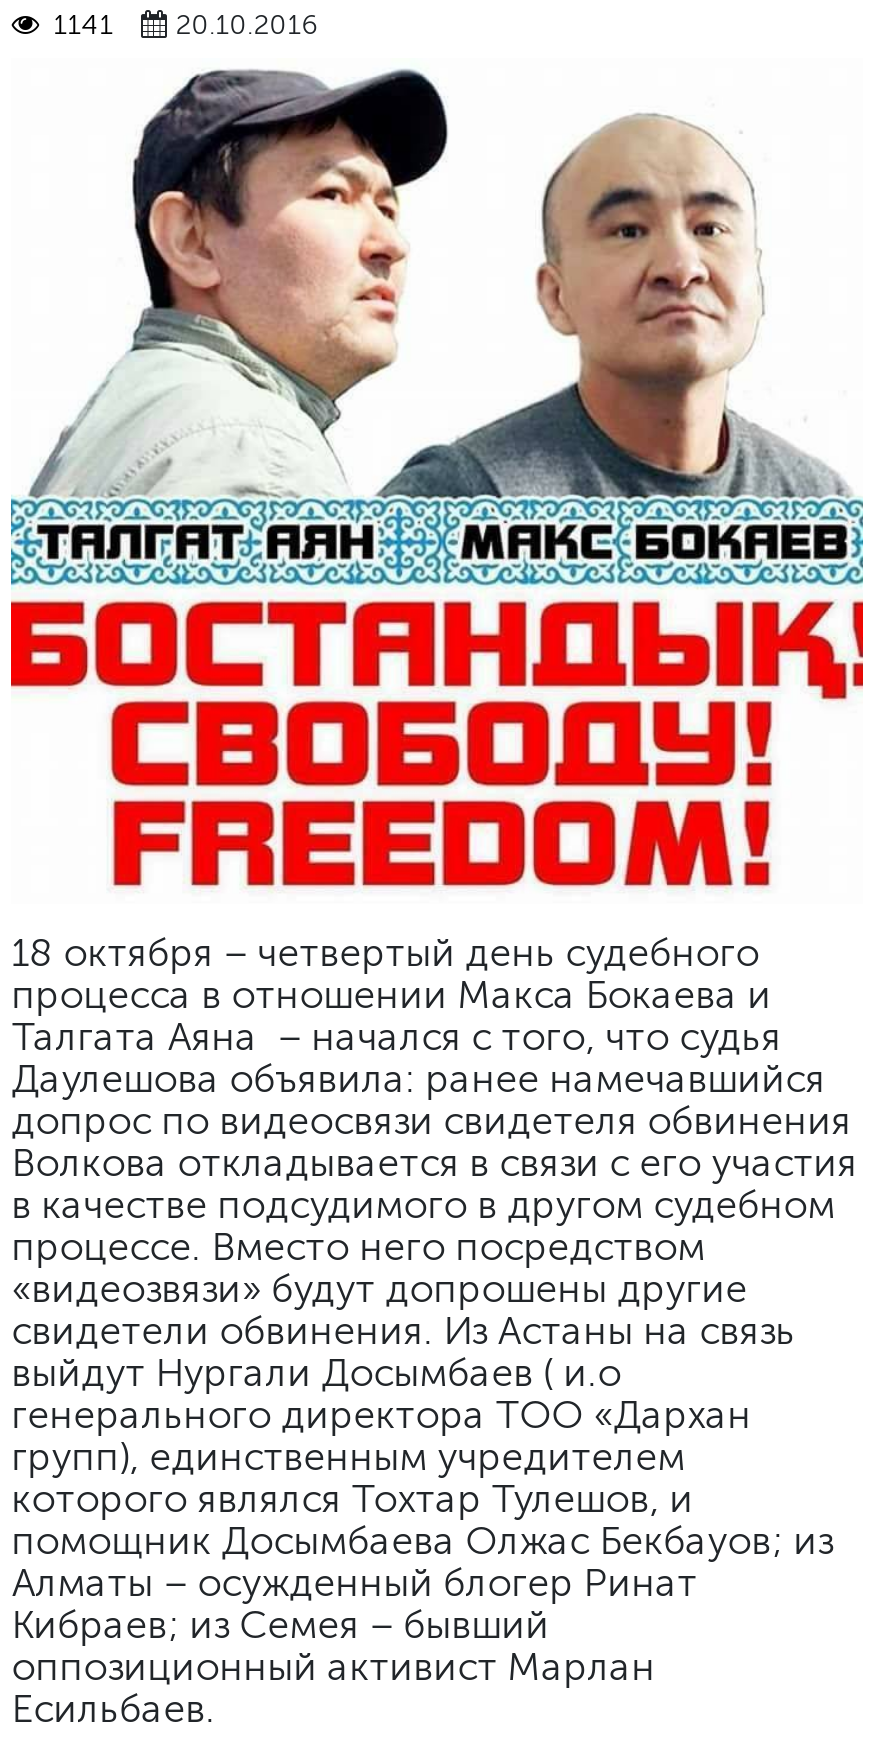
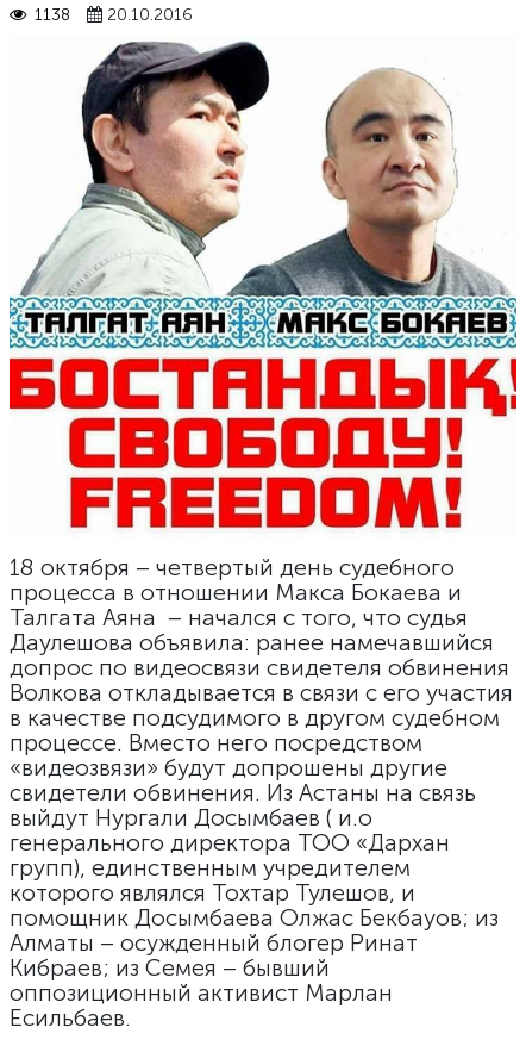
- 1141 20.10.2016
+ 1138 20.10.2016
